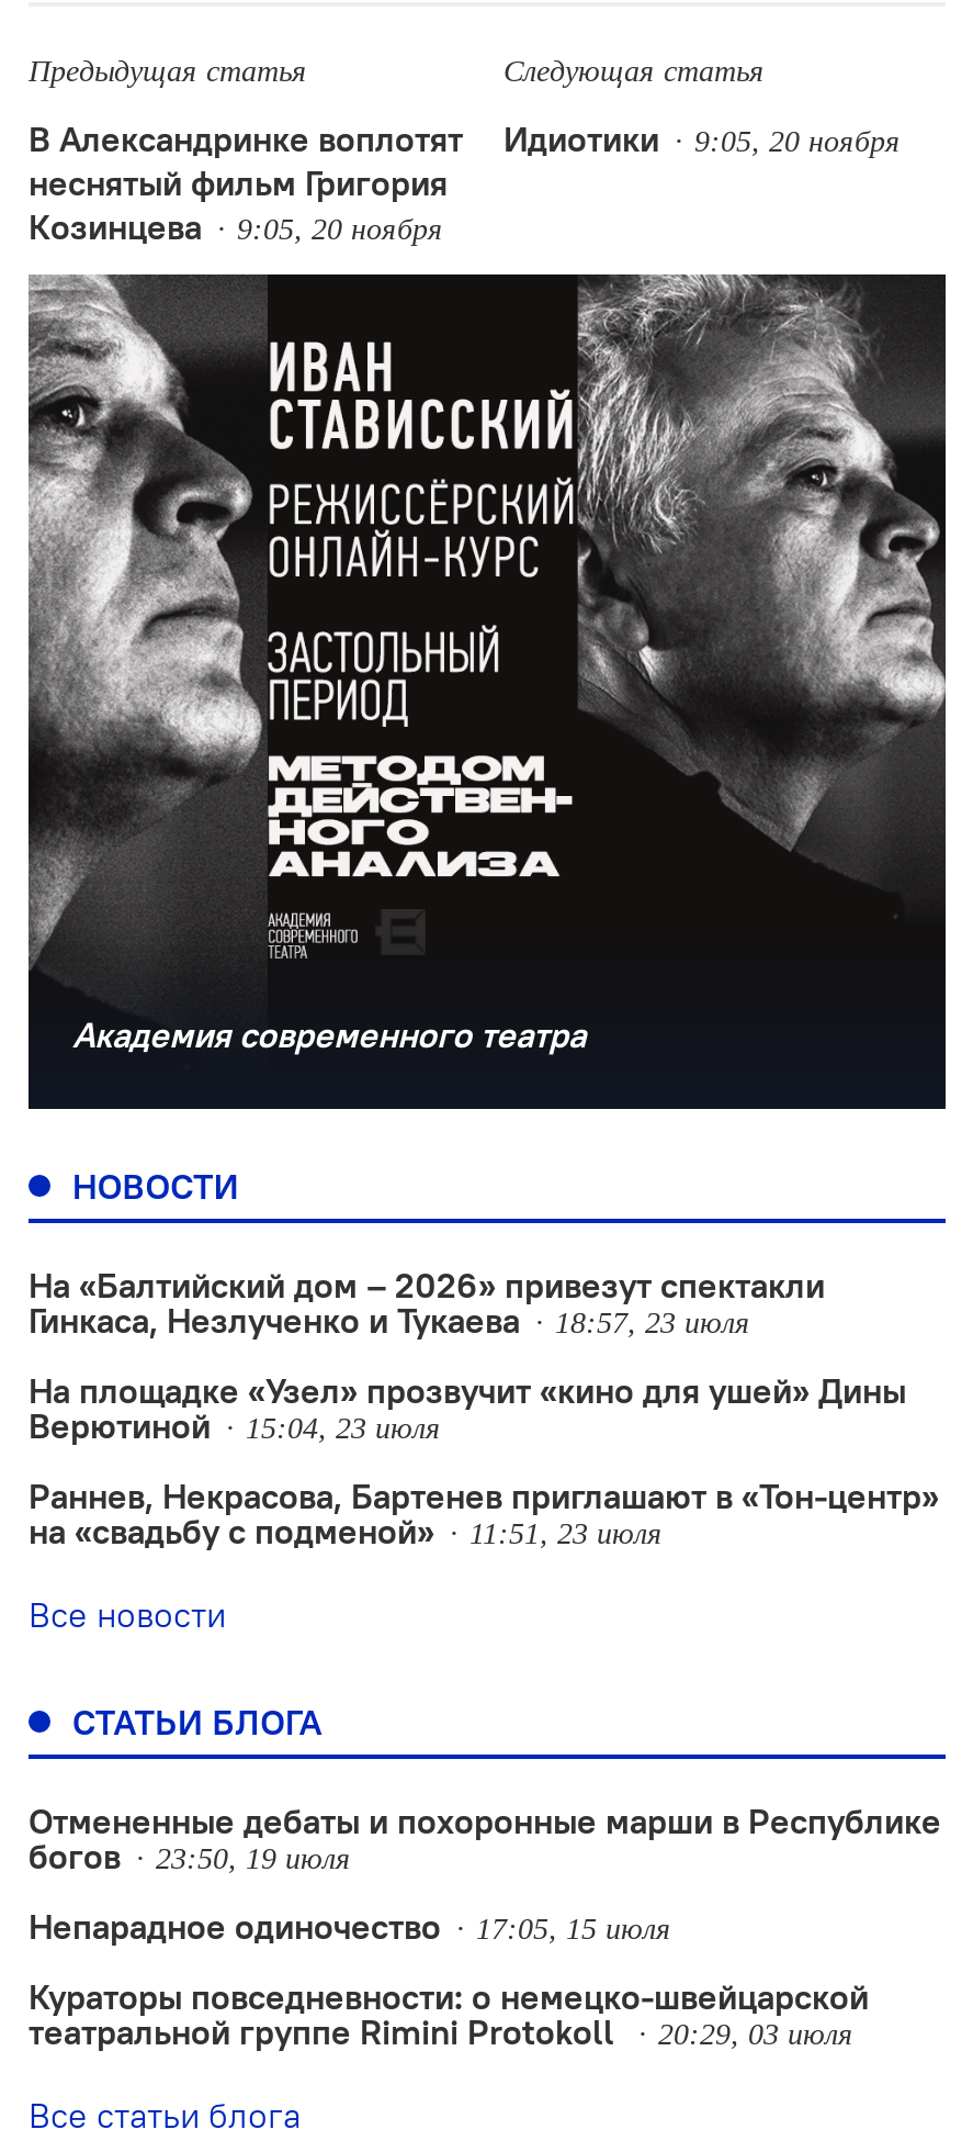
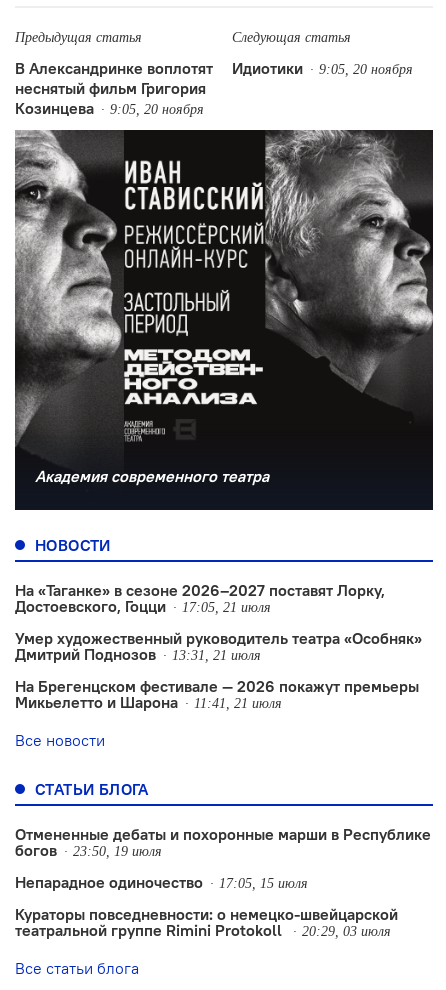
- На «Балтийский дом – 2026» привезут спектакли
- Гинкаса, Незлученко и Тукаева
- 18:57, 23 июля
+ На «Таганке» в сезоне 2026–2027 поставят Лорку,
+ Достоевского, Гоцци
+ 17:05, 21 июля

- На площадке «Узел» прозвучит «кино для ушей» Дины
- Верютиной
- 15:04, 23 июля
+ Умер художественный руководитель театра «Особняк»
+ Дмитрий Поднозов
+ 13:31, 21 июля

- Раннев, Некрасова, Бартенев приглашают в «Тон-центр»
- на «свадьбу с подменой»
- 11:51, 23 июля
+ На Брегенцском фестивале — 2026 покажут премьеры
+ Микьелетто и Шарона
+ 11:41, 21 июля
